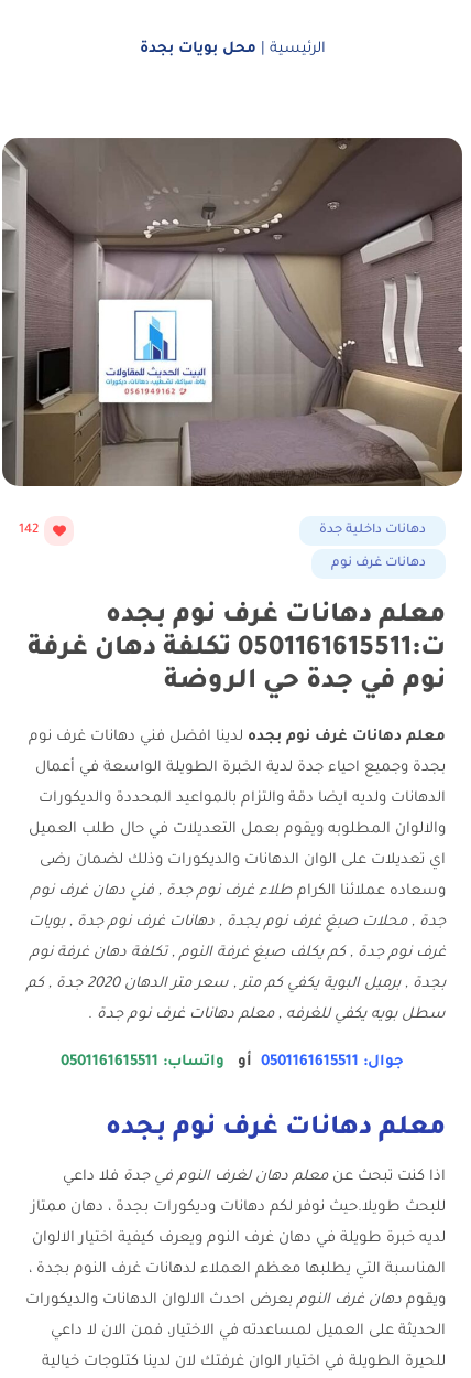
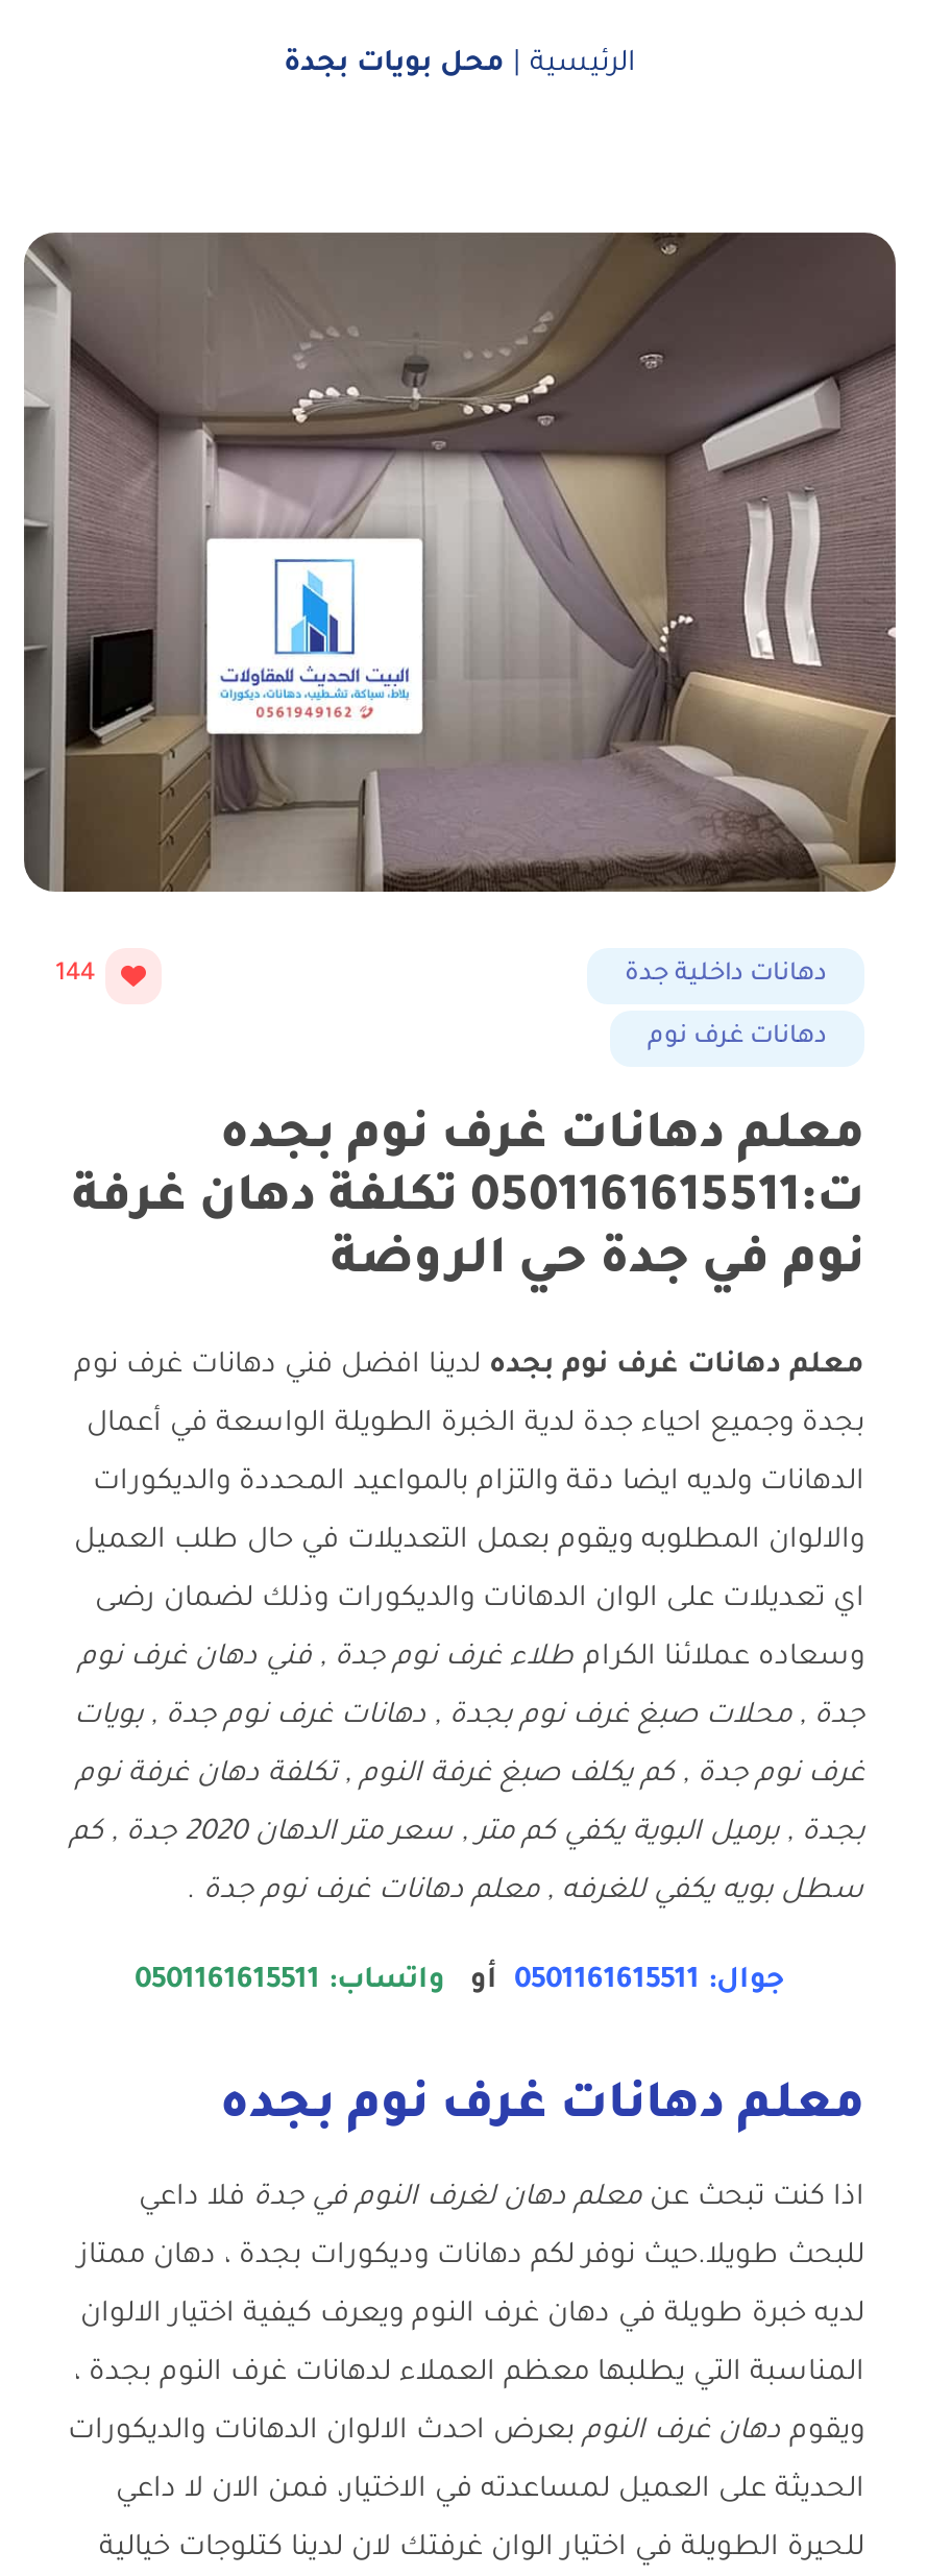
- 142
+ 144
